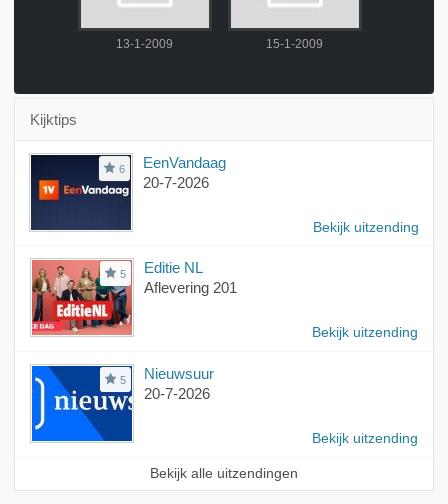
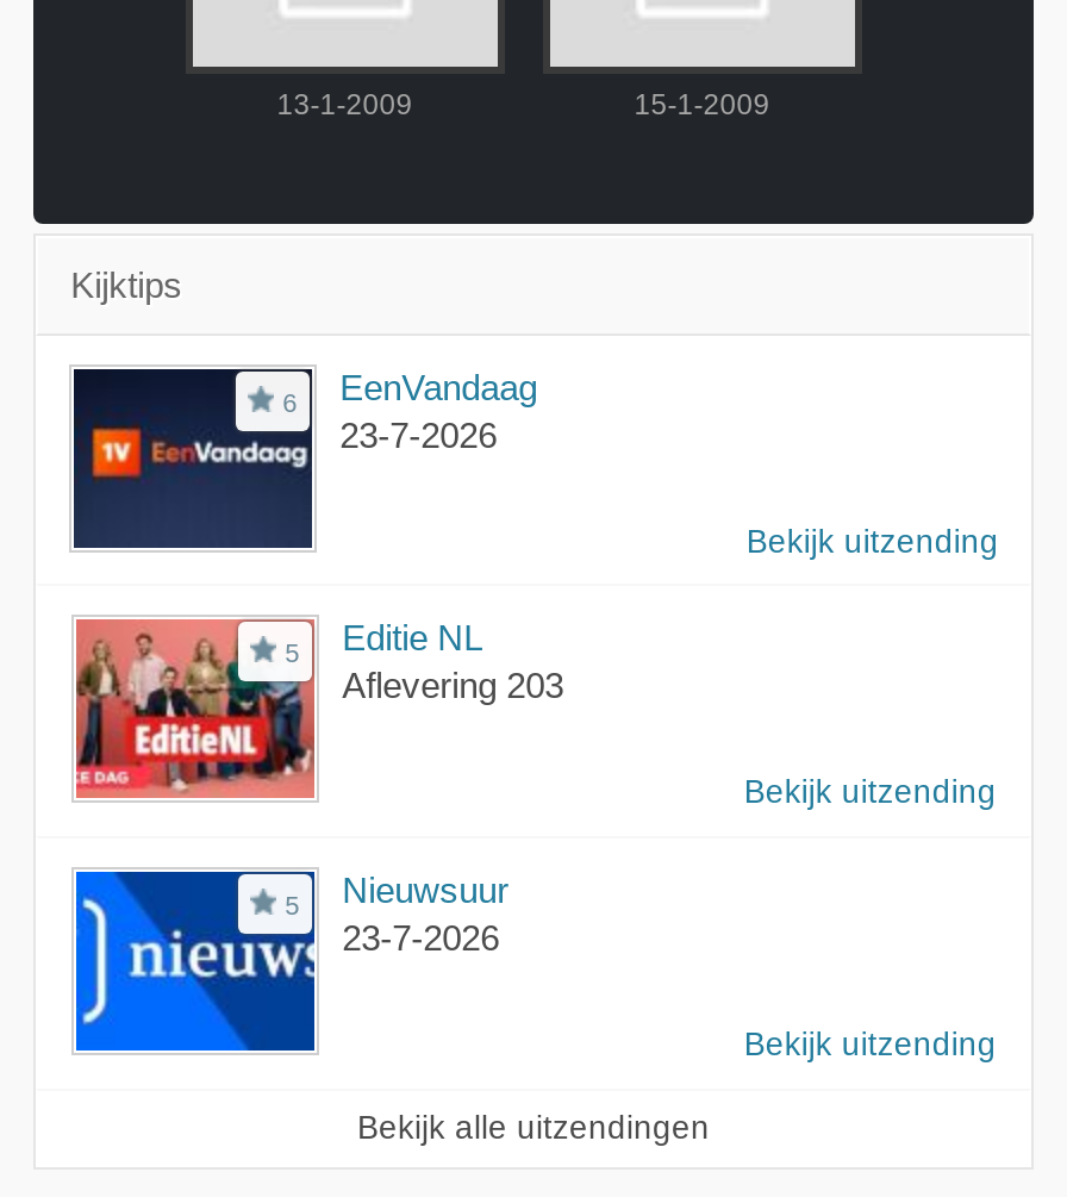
- 20-7-2026
+ 23-7-2026

- Aflevering 201
+ Aflevering 203

- 20-7-2026
+ 23-7-2026
